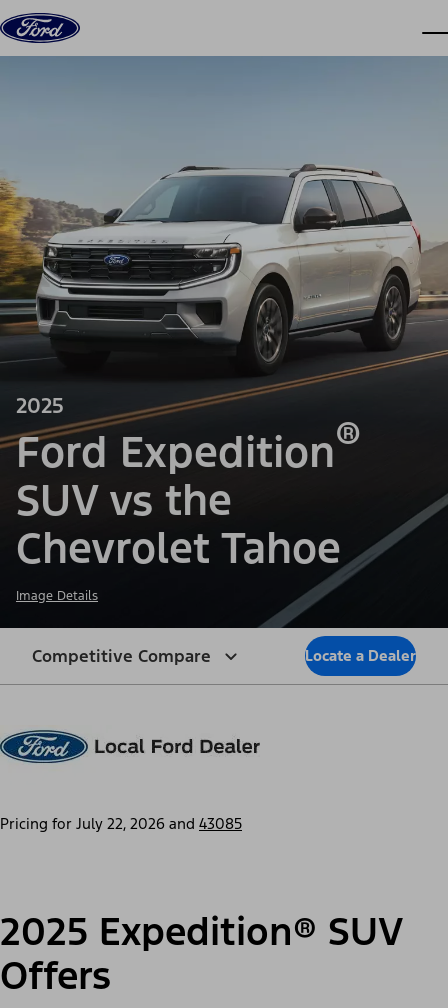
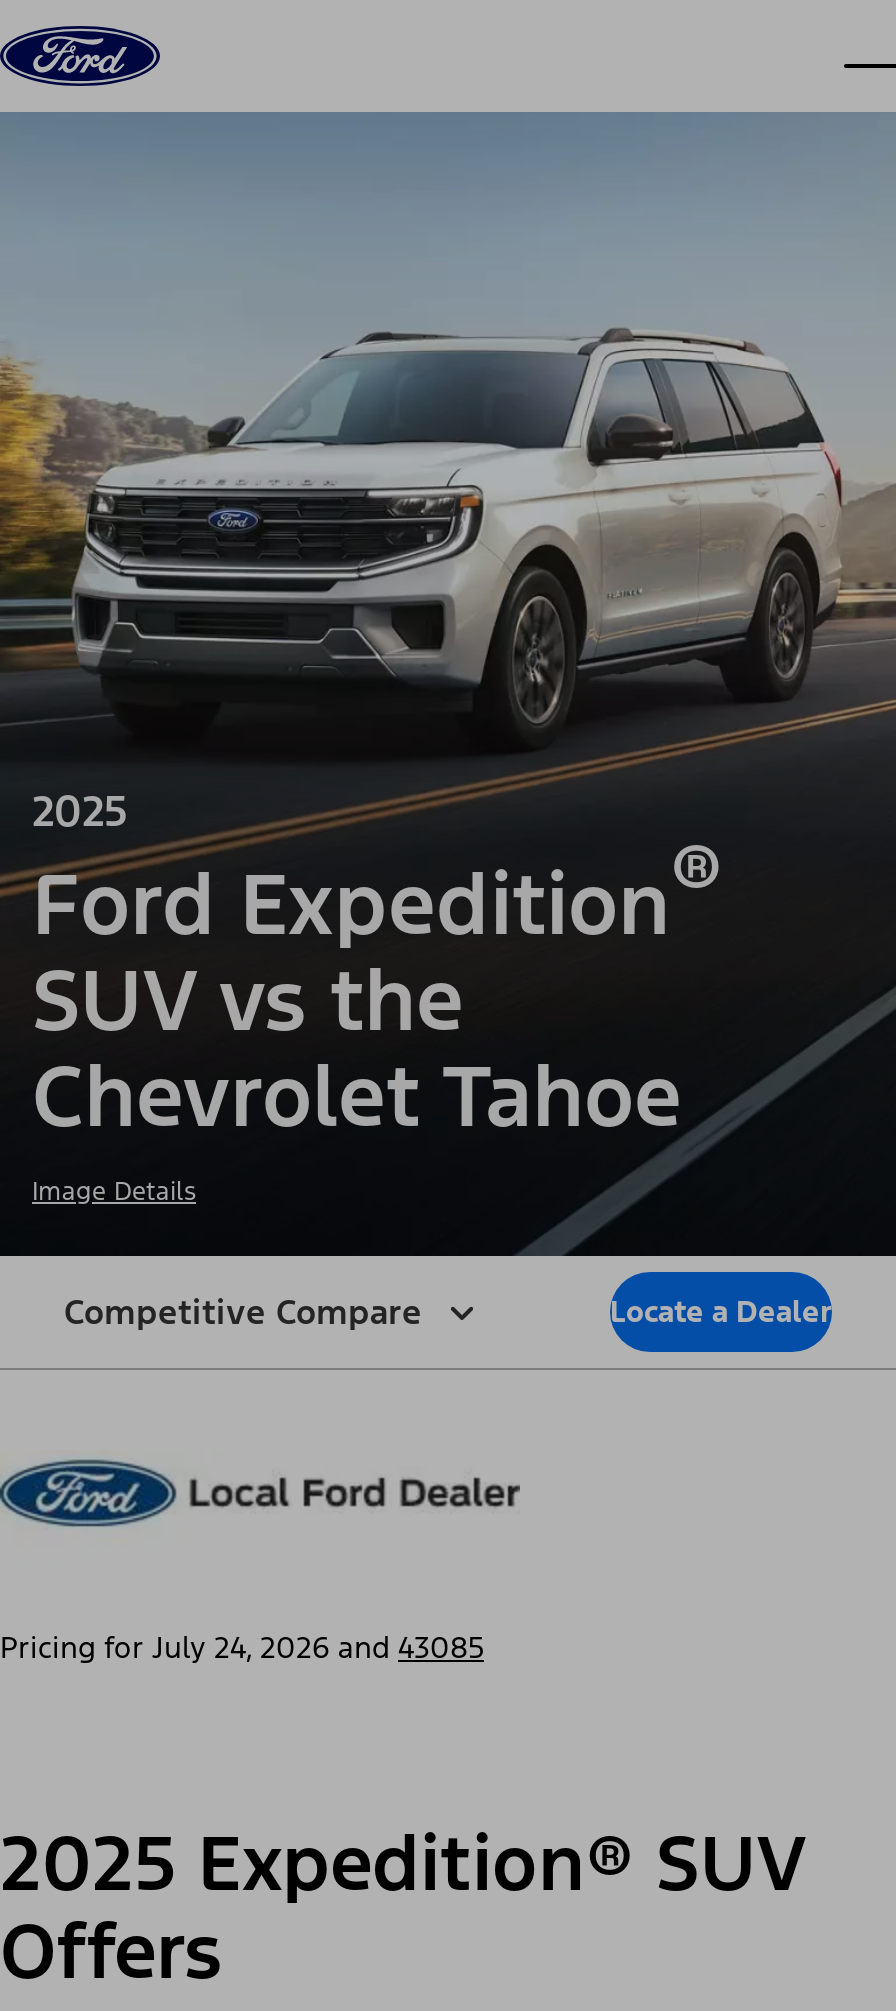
- Pricing for July 22, 2026 and 43085
+ Pricing for July 24, 2026 and 43085
